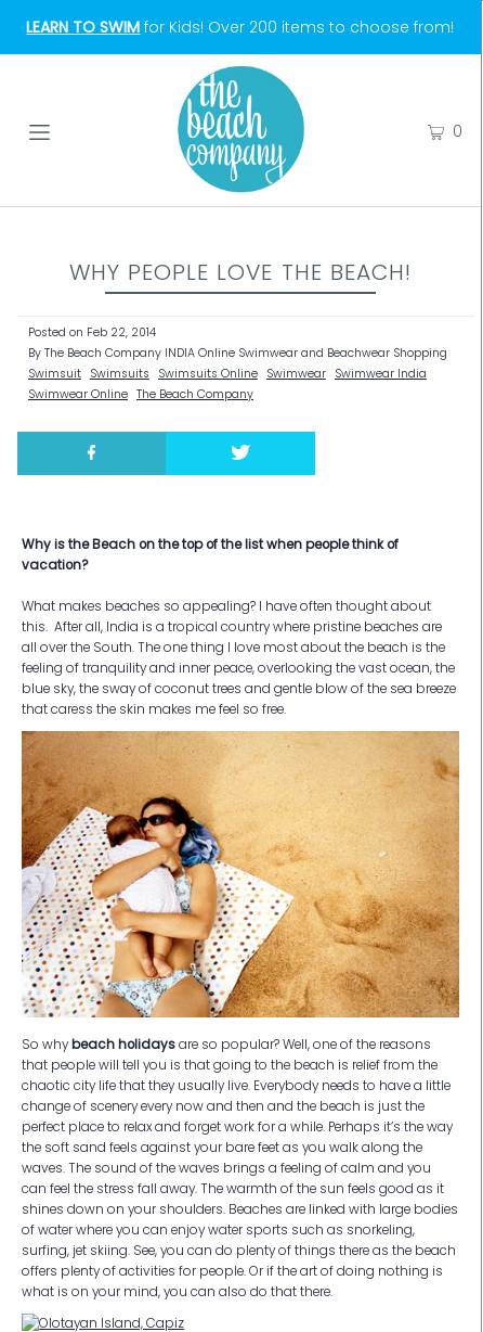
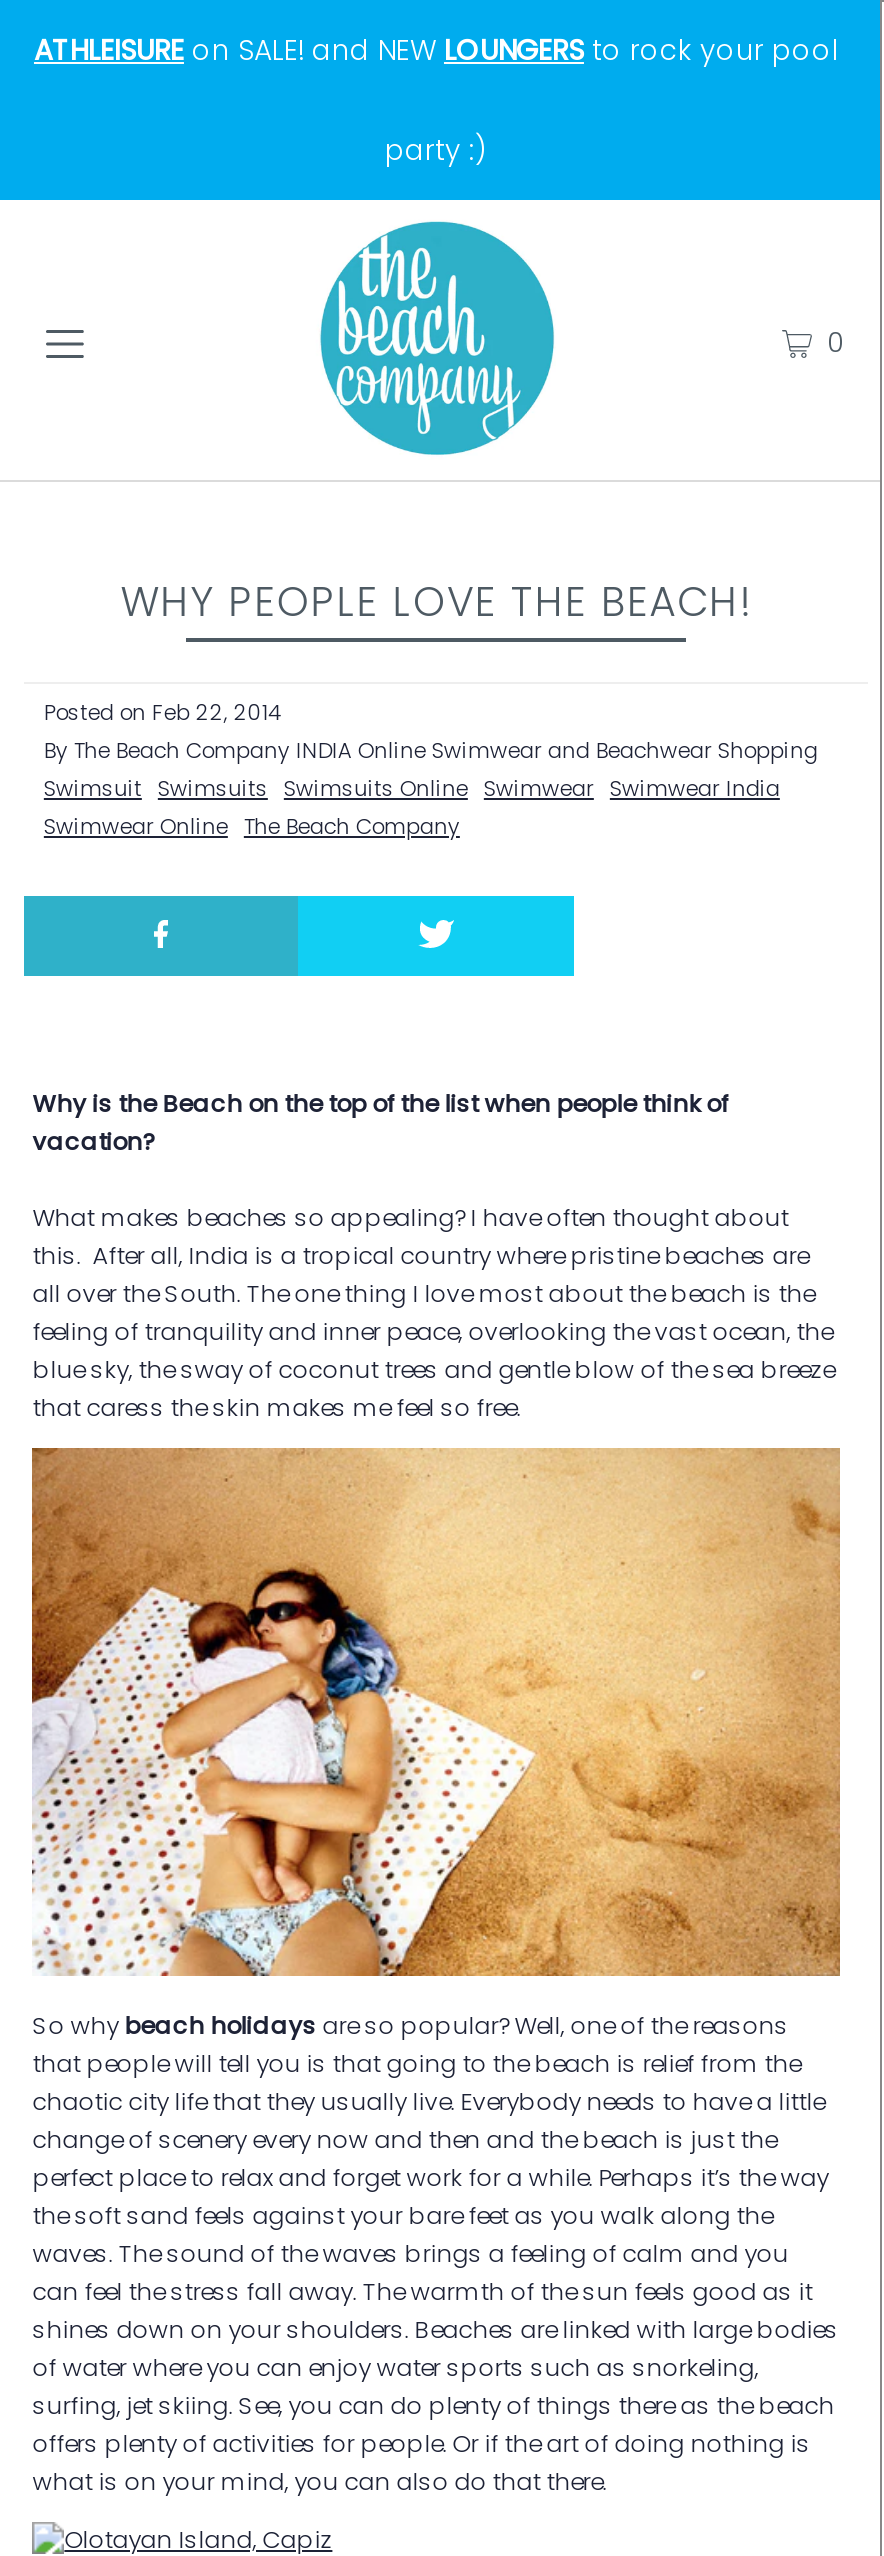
- LEARN TO SWIM for Kids! Over 200 items to choose from!
+ ATHLEISURE on SALE! and NEW LOUNGERS to rock your pool
+ party :)
